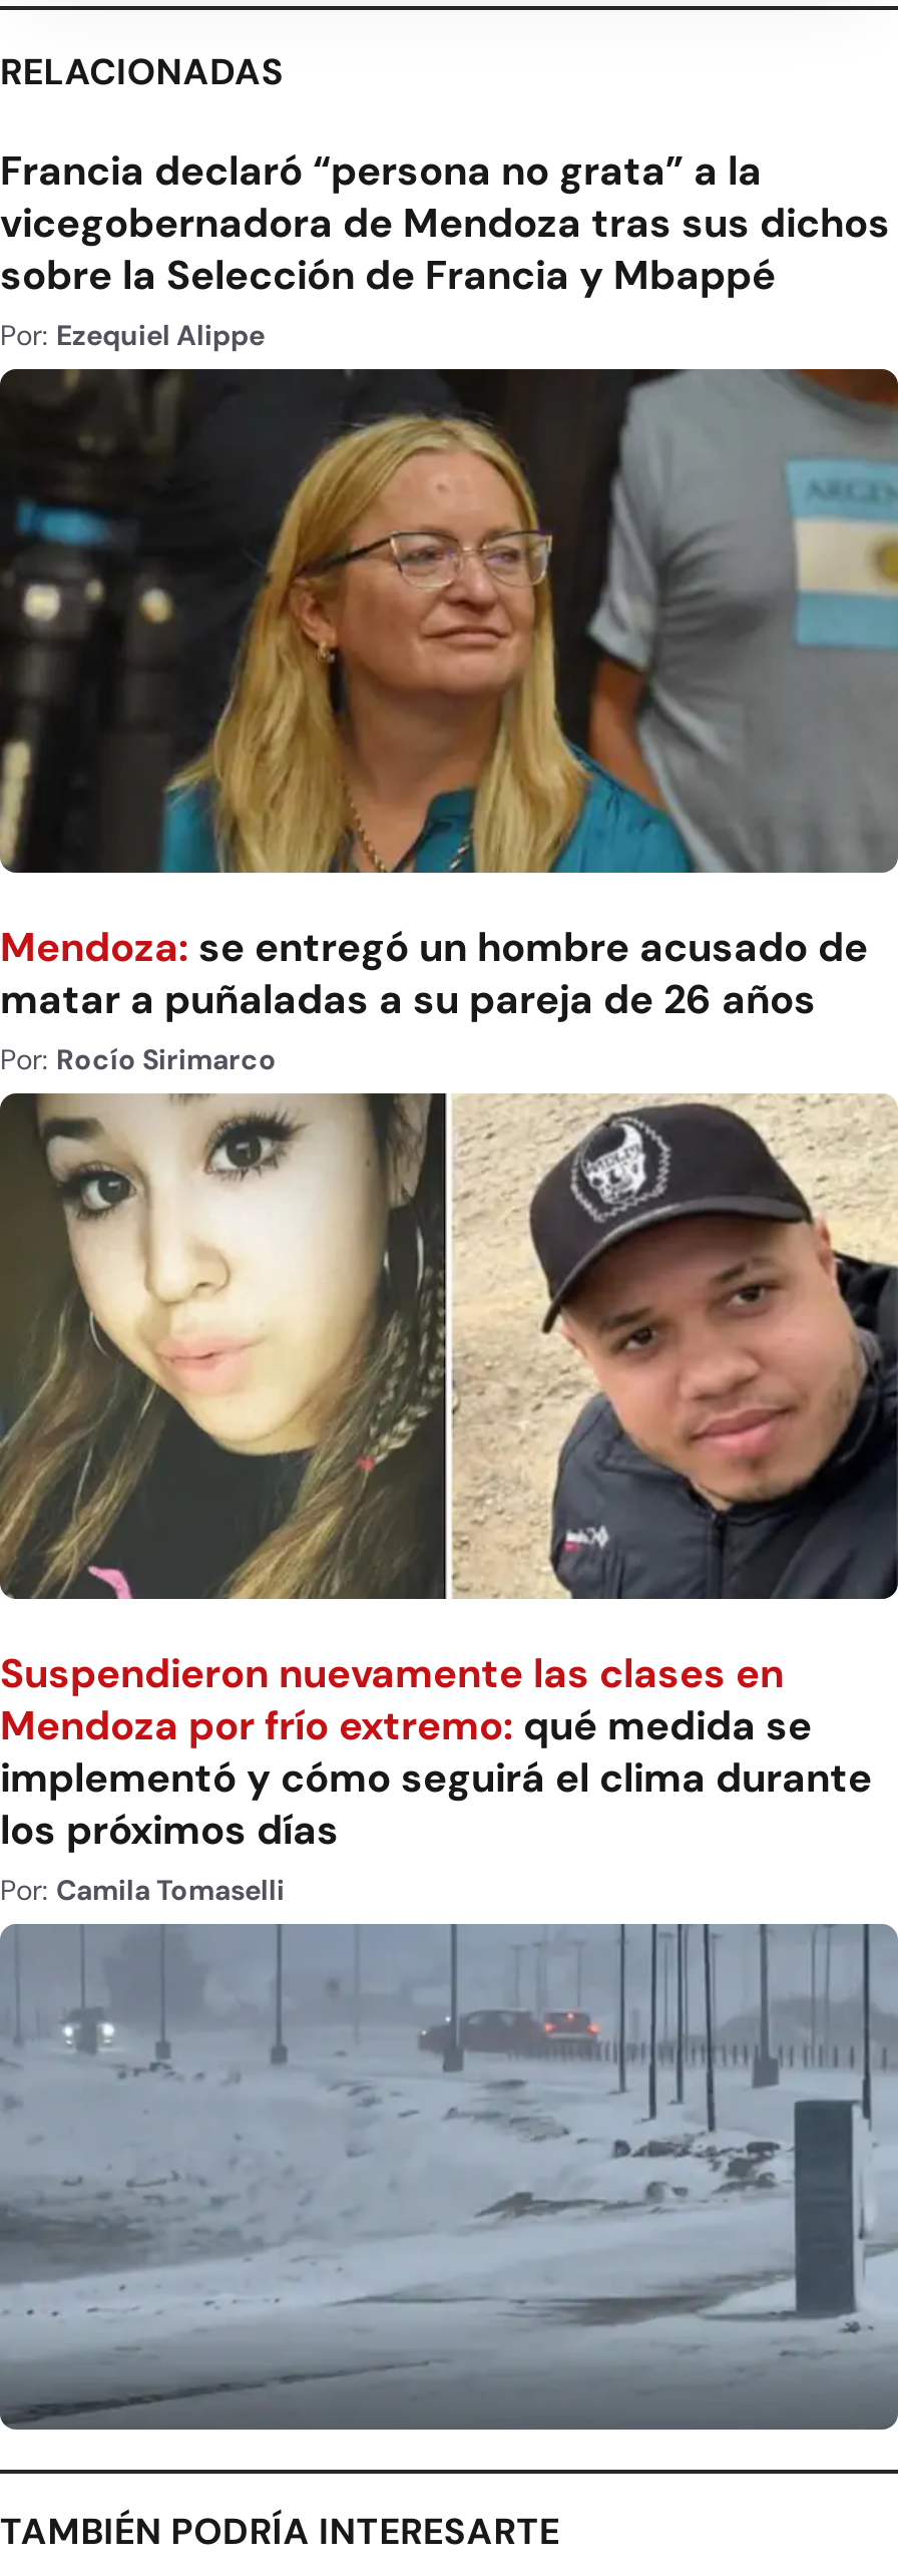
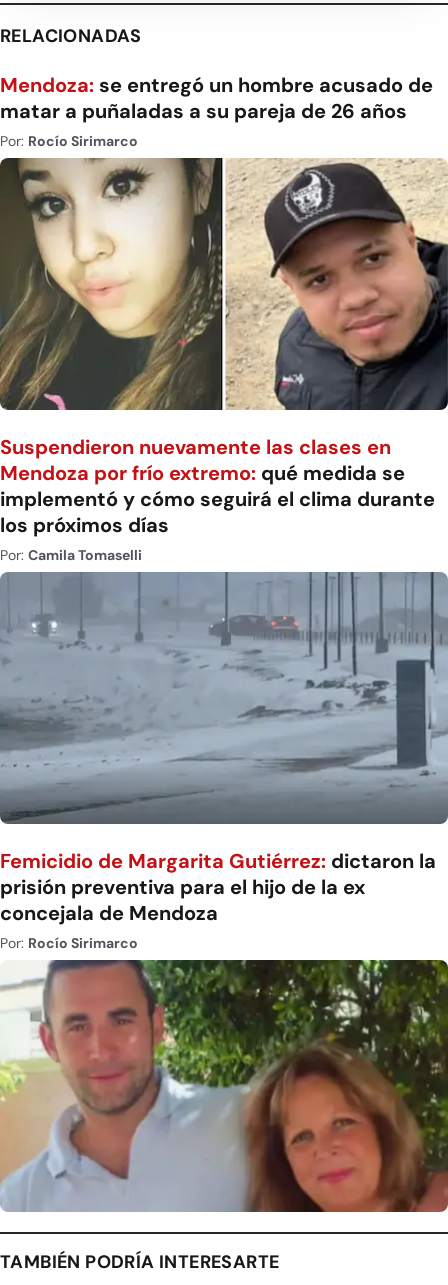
- Francia declaró “persona no grata” a la
- vicegobernadora de Mendoza tras sus dichos
- sobre la Selección de Francia y Mbappé
- Por: Ezequiel Alippe

- [image]

moved up: [image] | Mendoza: se entregó un hombre acusado de | matar a puñaladas a su pareja de 26 años | ... | los próximos días | Por: Camila Tomaselli

+ Femicidio de Margarita Gutiérrez: dictaron la
+ prisión preventiva para el hijo de la ex
+ concejala de Mendoza
+ Por: Rocío Sirimarco

+ [image]

moved up: [image]
